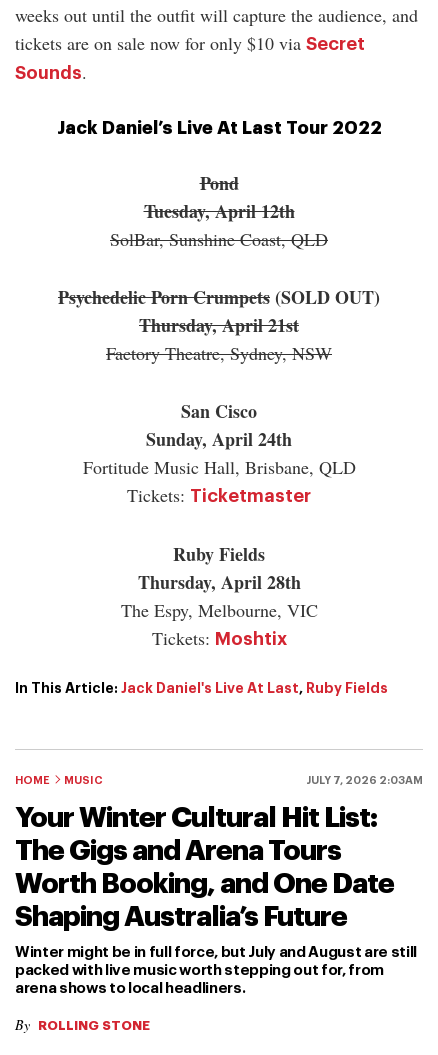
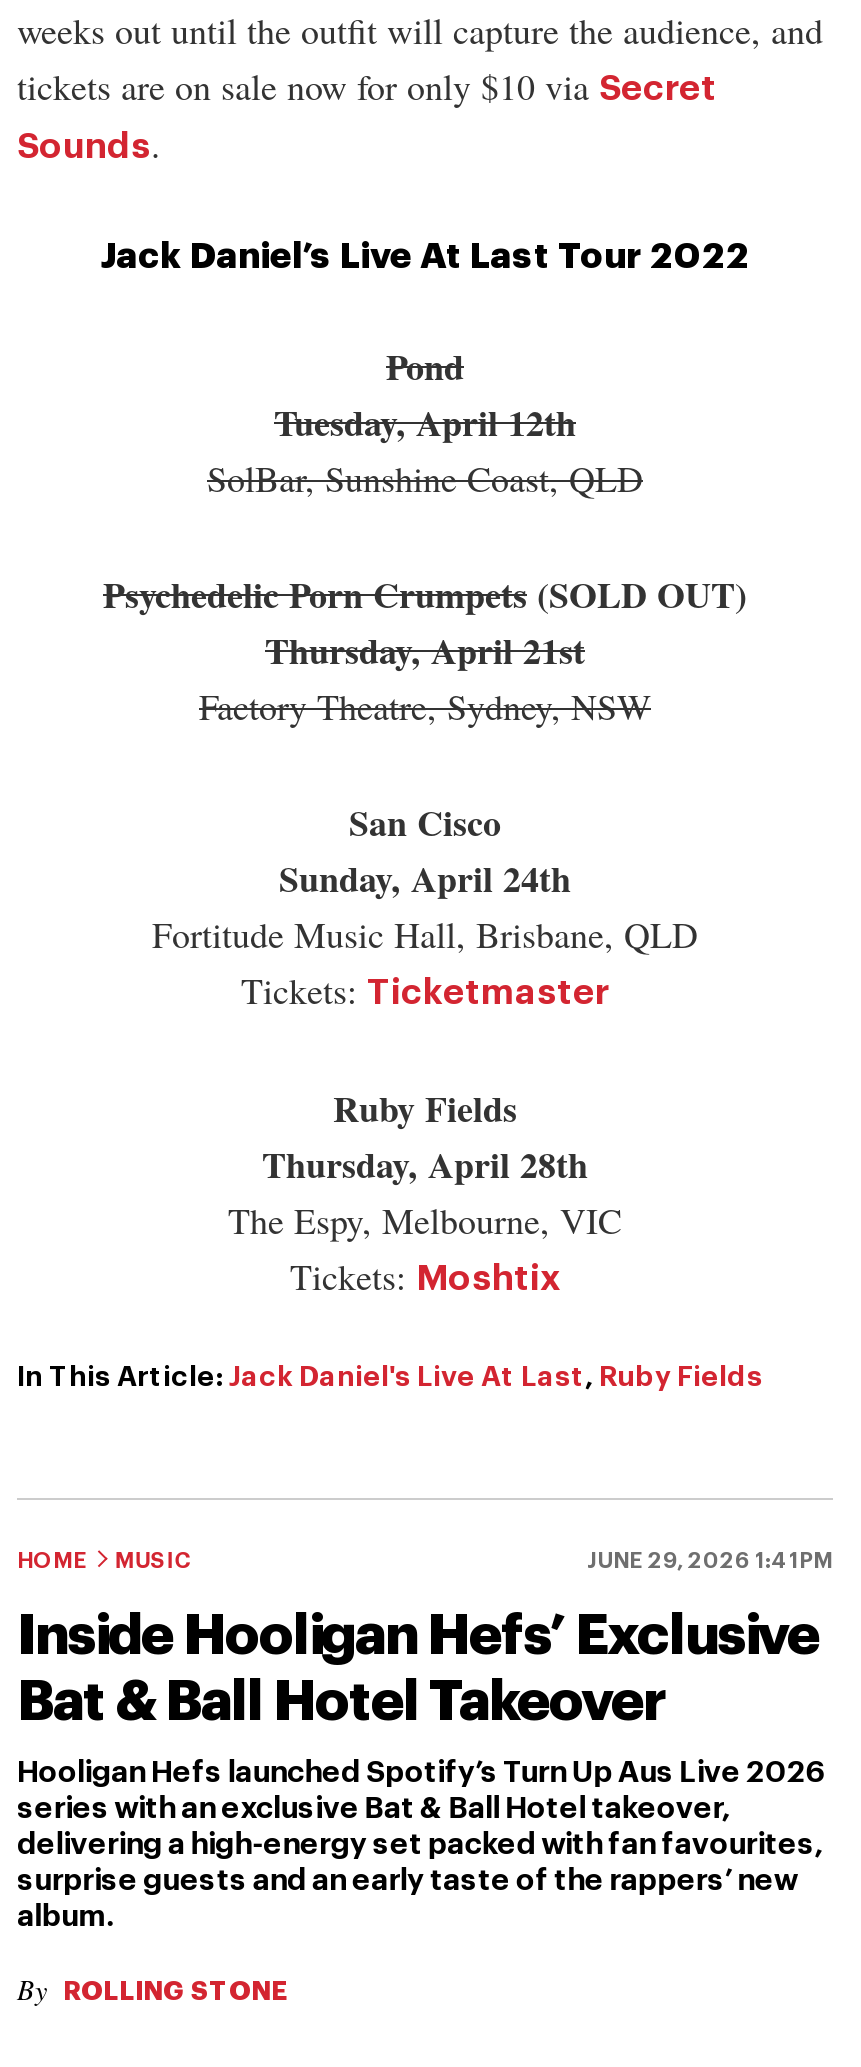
- JULY 7, 2026 2:03AM
+ JUNE 29, 2026 1:41PM

- Your Winter Cultural Hit List:
- The Gigs and Arena Tours
- Worth Booking, and One Date
- Shaping Australia’s Future
+ Inside Hooligan Hefs’ Exclusive
+ Bat & Ball Hotel Takeover

- Winter might be in full force, but July and August are still
- packed with live music worth stepping out for, from
- arena shows to local headliners.
+ Hooligan Hefs launched Spotify’s Turn Up Aus Live 2026
+ series with an exclusive Bat & Ball Hotel takeover,
+ delivering a high-energy set packed with fan favourites,
+ surprise guests and an early taste of the rappers’ new
+ album.
